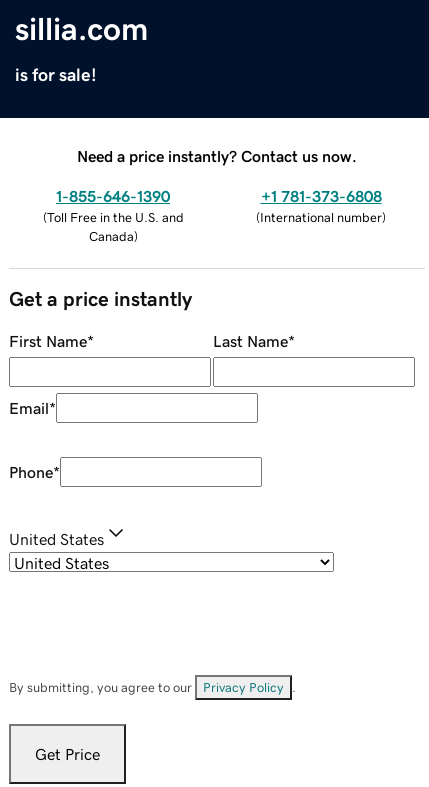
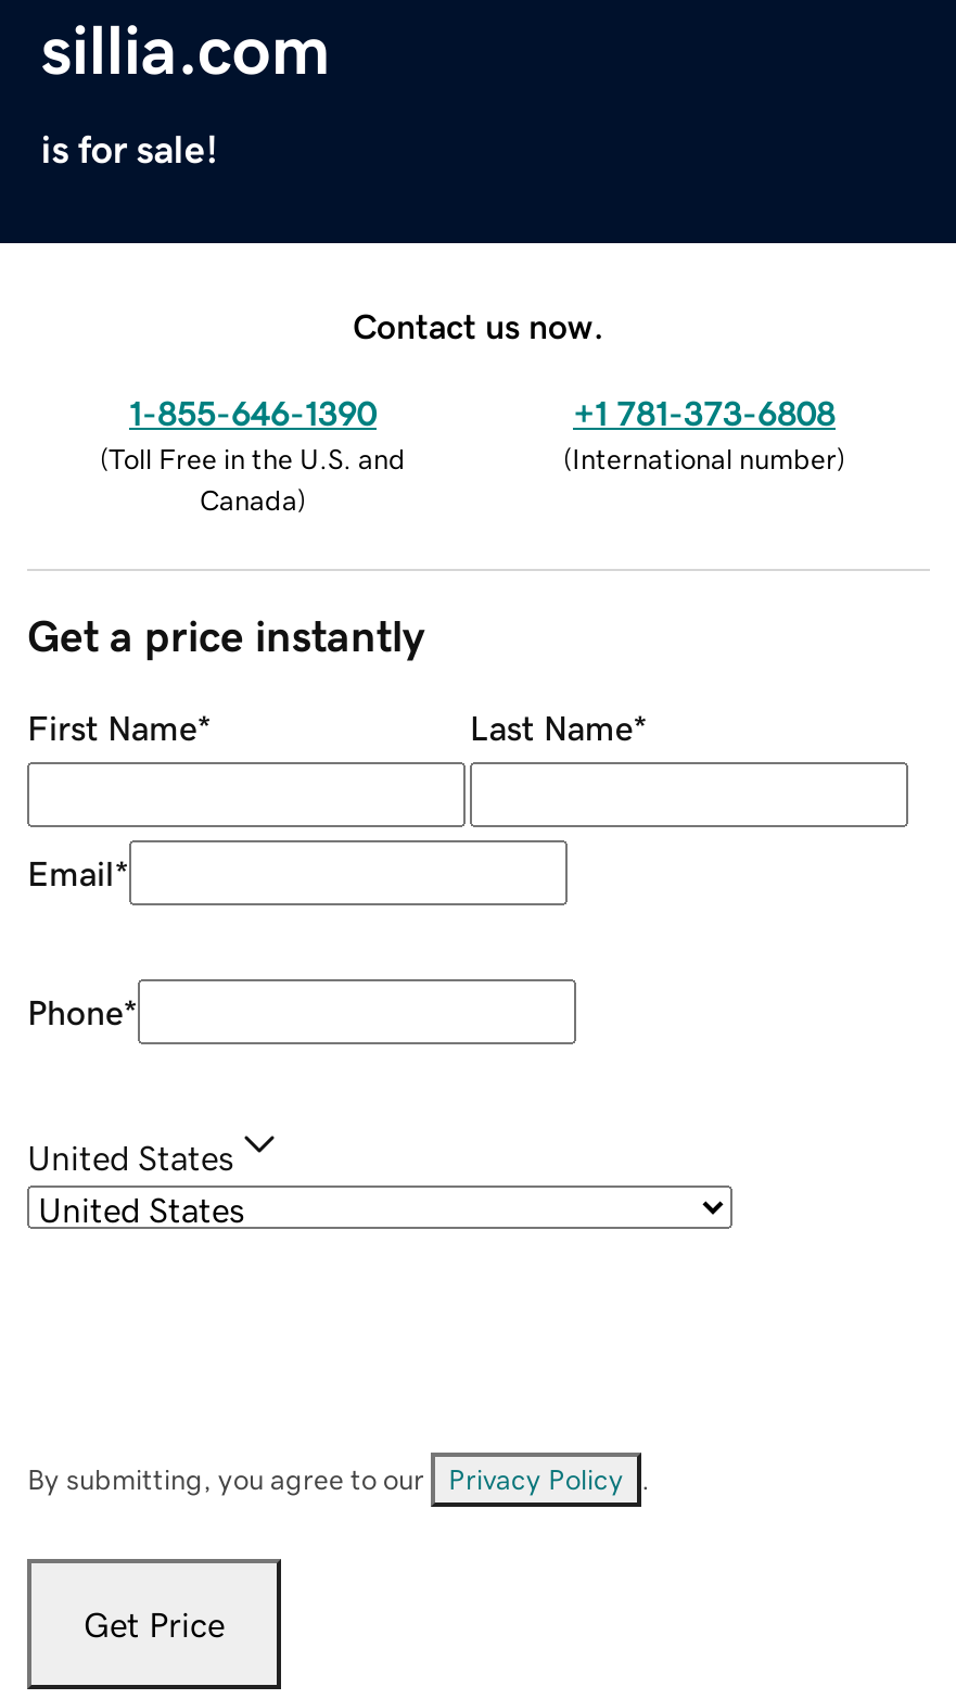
- Need a price instantly? Contact us now.
+ Contact us now.
